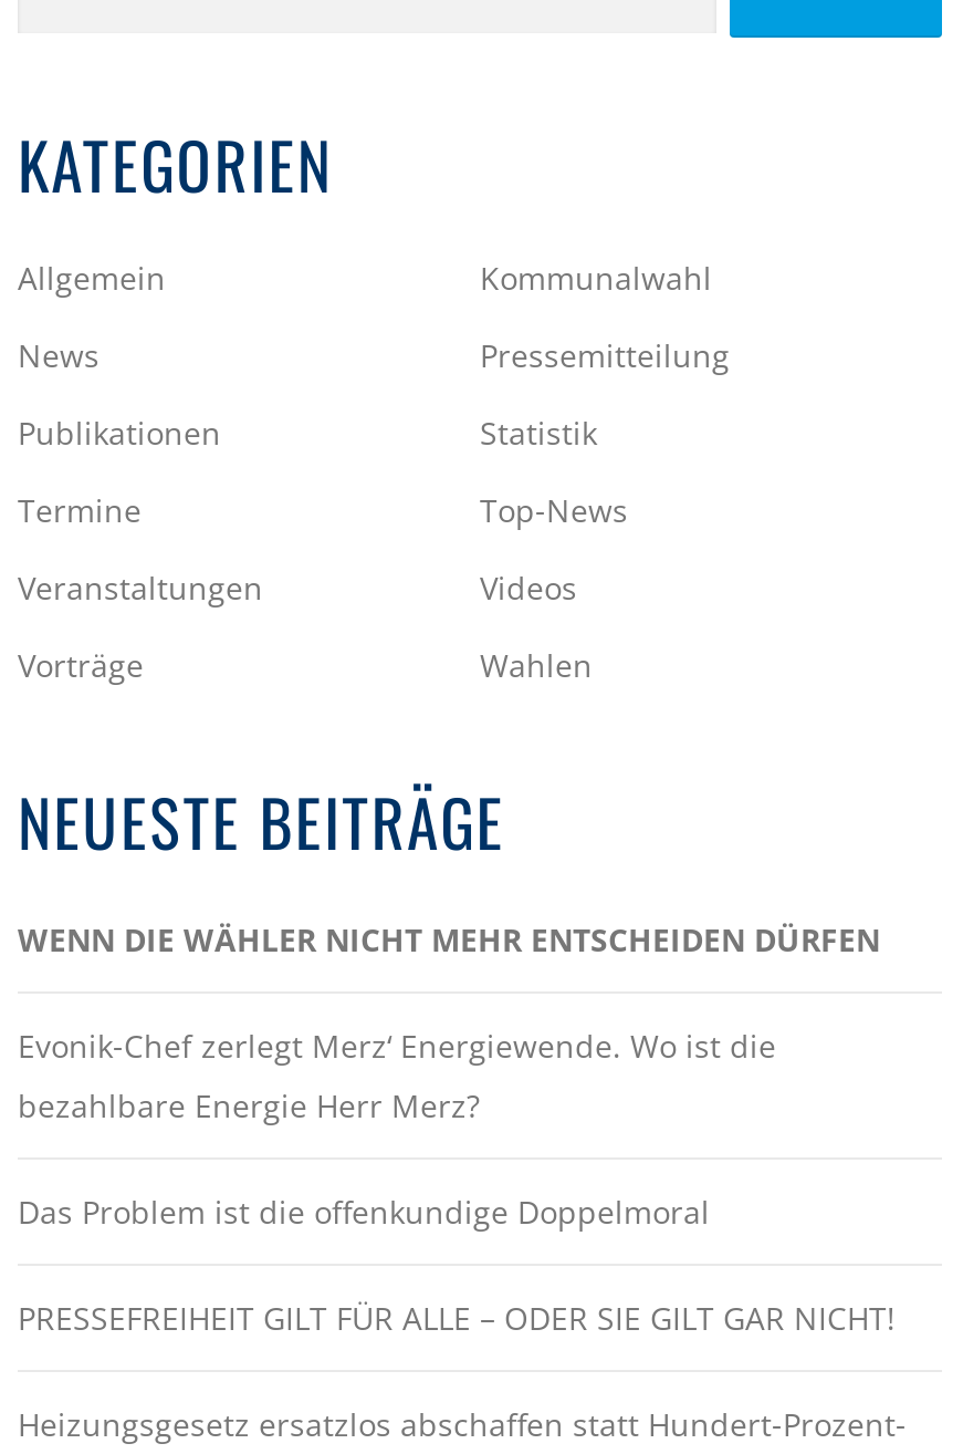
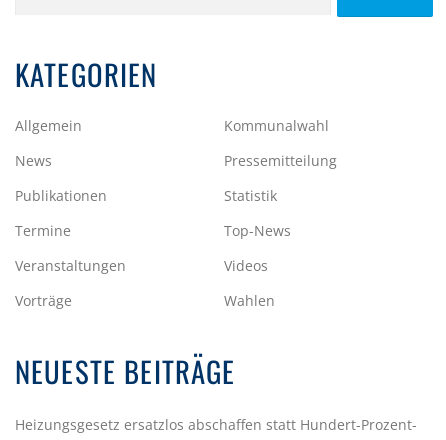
- WENN DIE WÄHLER NICHT MEHR ENTSCHEIDEN DÜRFEN
- Evonik-Chef zerlegt Merz‘ Energiewende. Wo ist die
- bezahlbare Energie Herr Merz?
- Das Problem ist die offenkundige Doppelmoral
- PRESSEFREIHEIT GILT FÜR ALLE – ODER SIE GILT GAR NICHT!
